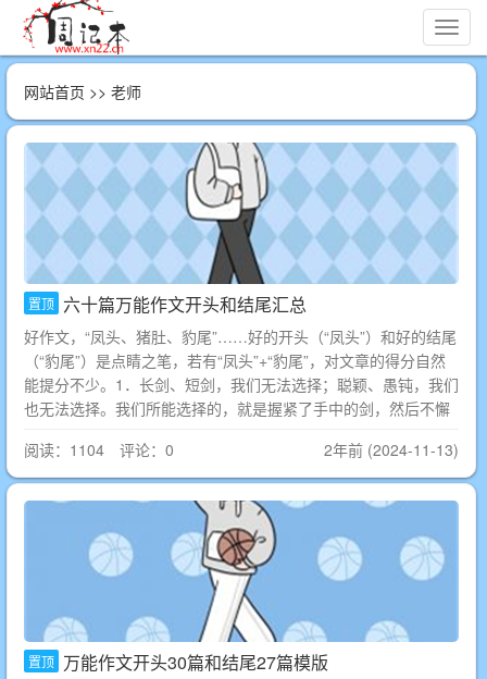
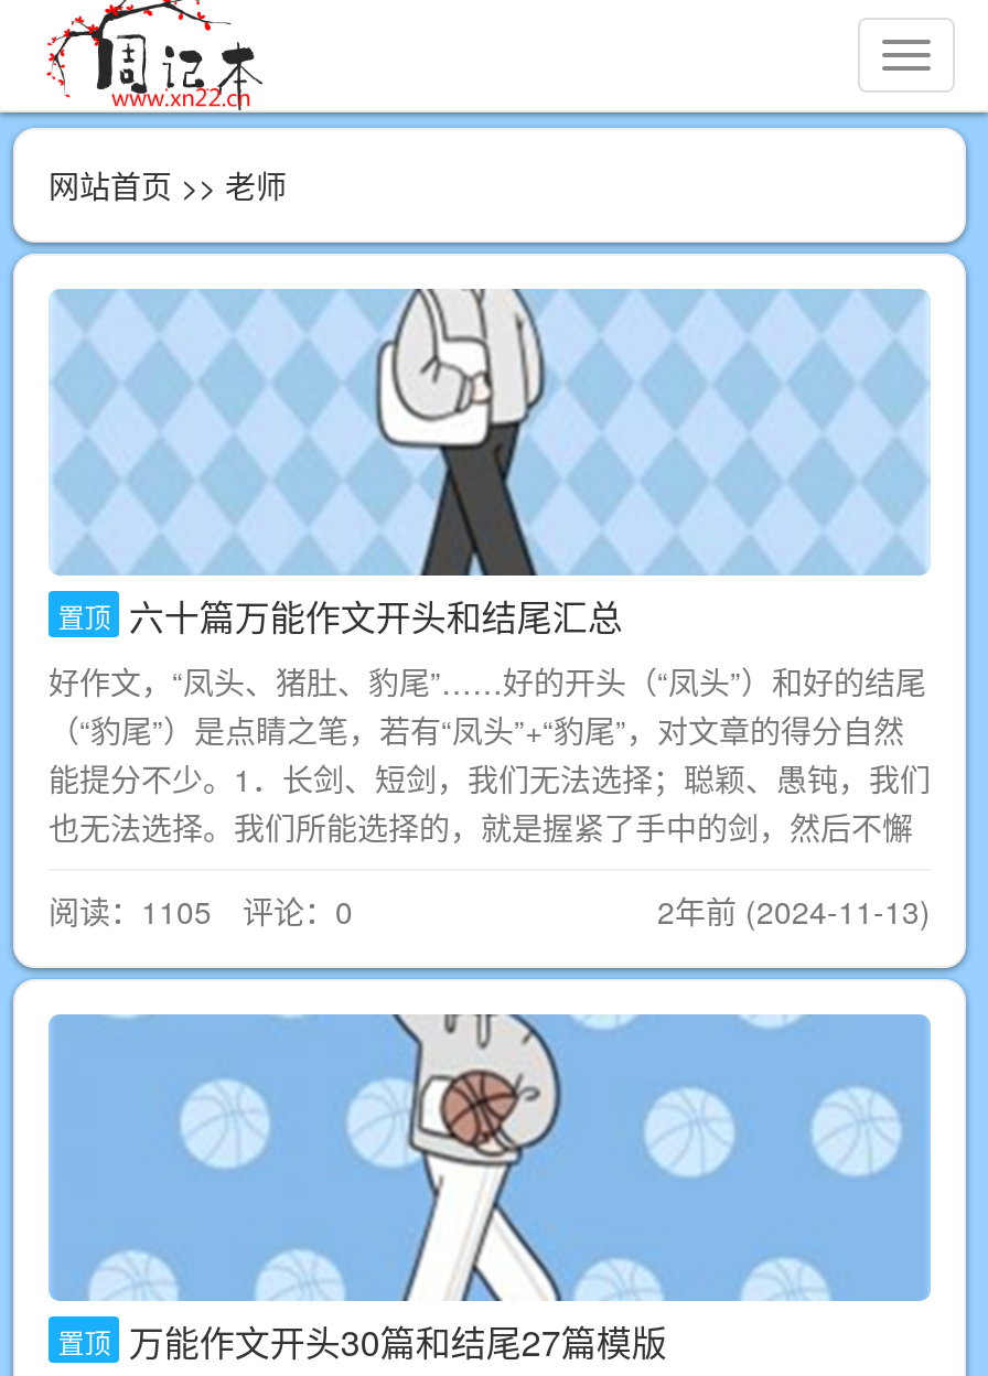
- 阅读：1104 评论：0
+ 阅读：1105 评论：0
